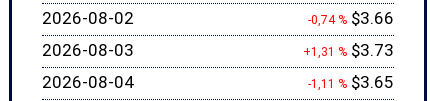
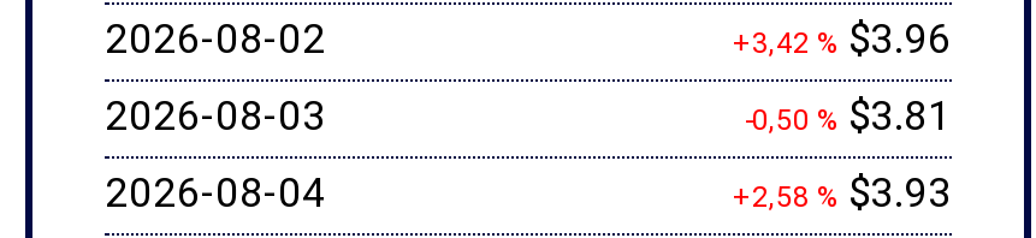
- -0,74 % $3.66
+ +3,42 % $3.96

- +1,31 % $3.73
+ -0,50 % $3.81

- -1,11 % $3.65
+ +2,58 % $3.93
